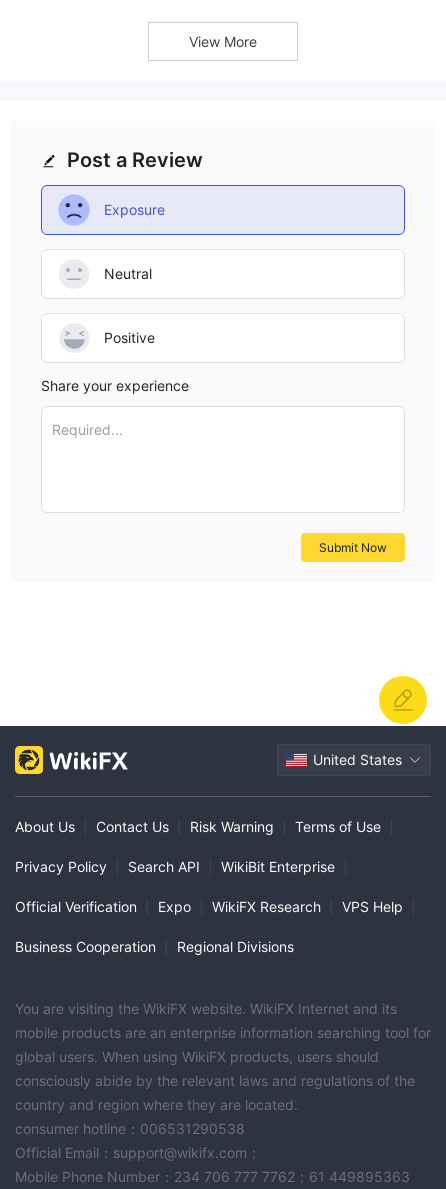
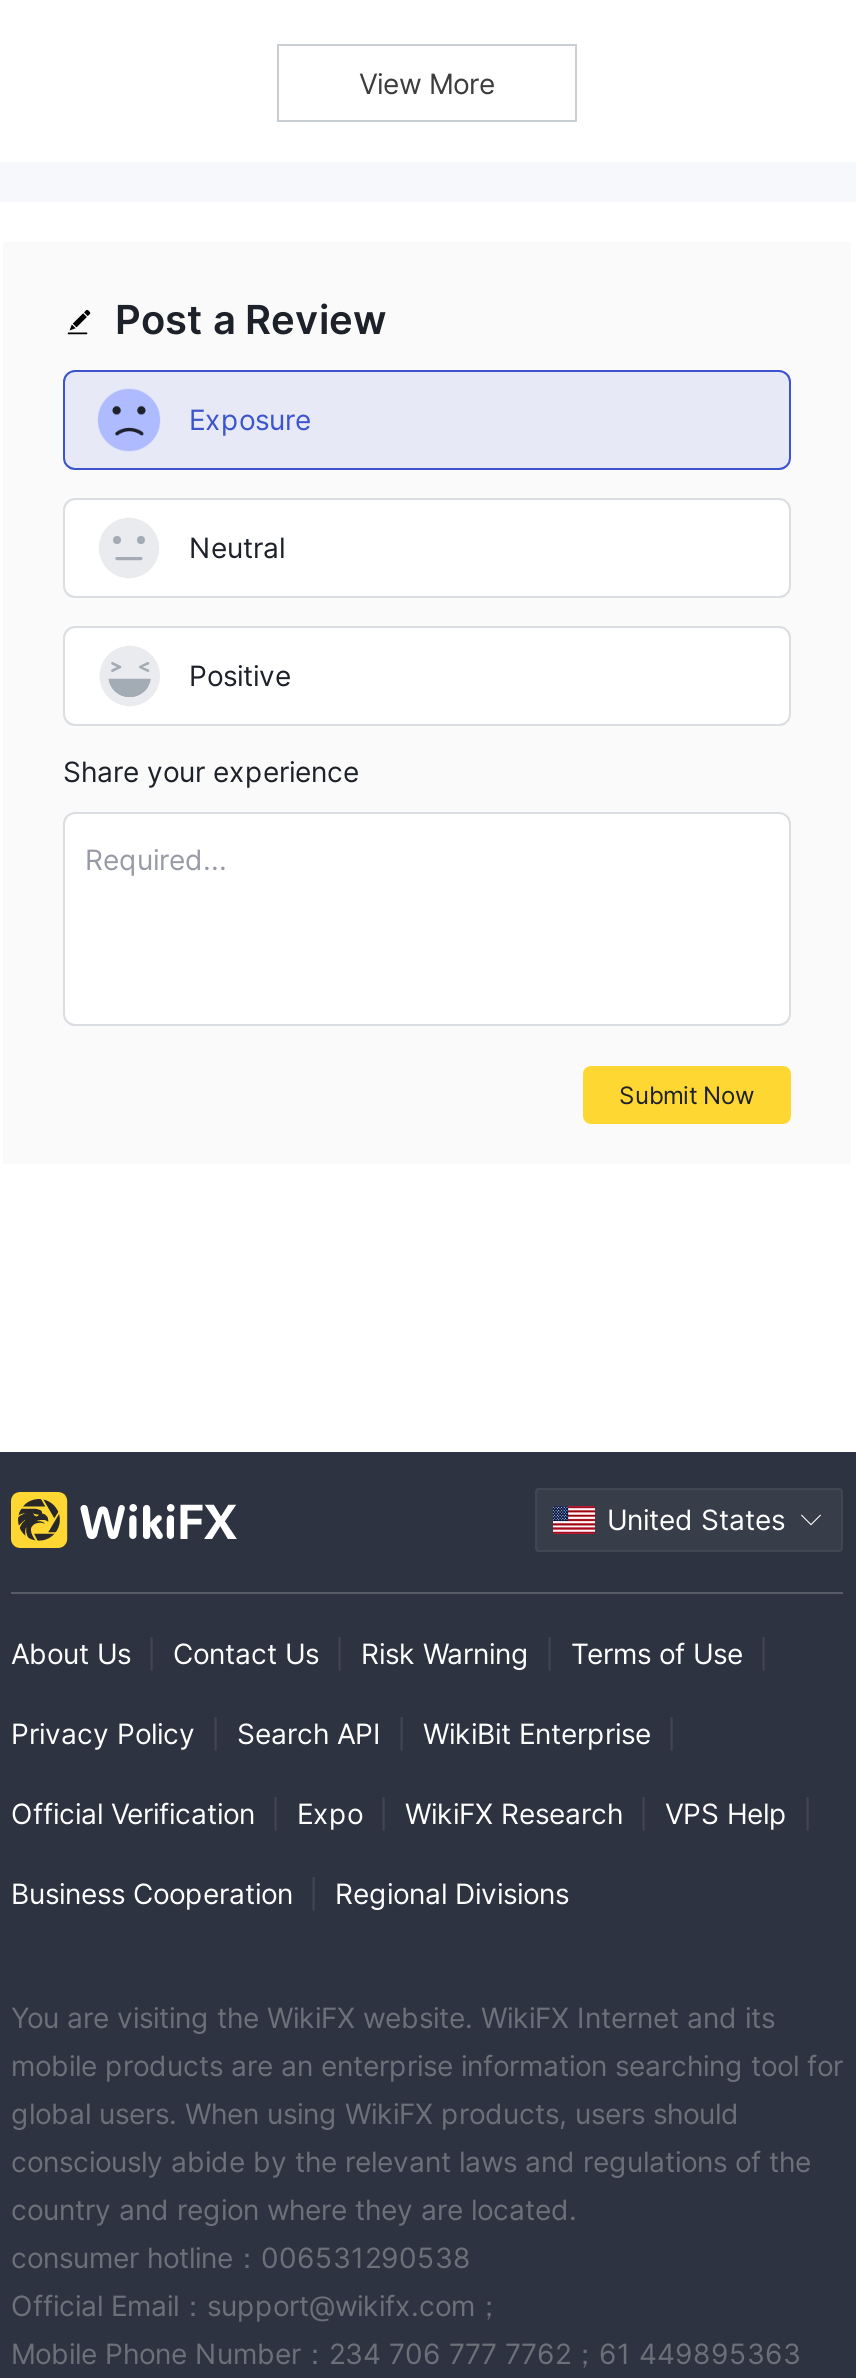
- [image]
